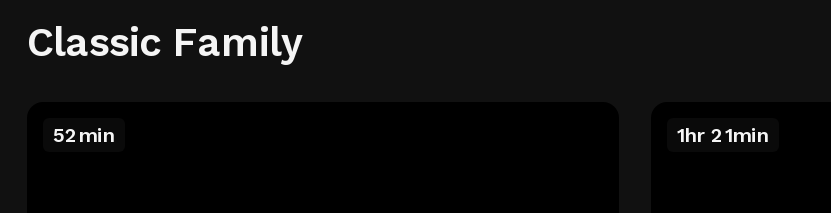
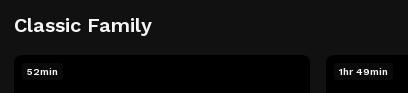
- 1hr 21min
+ 1hr 49min
